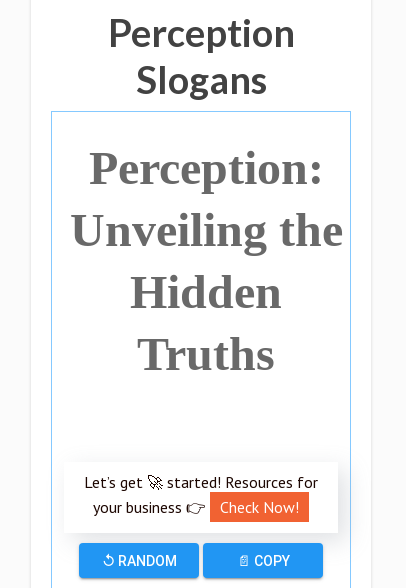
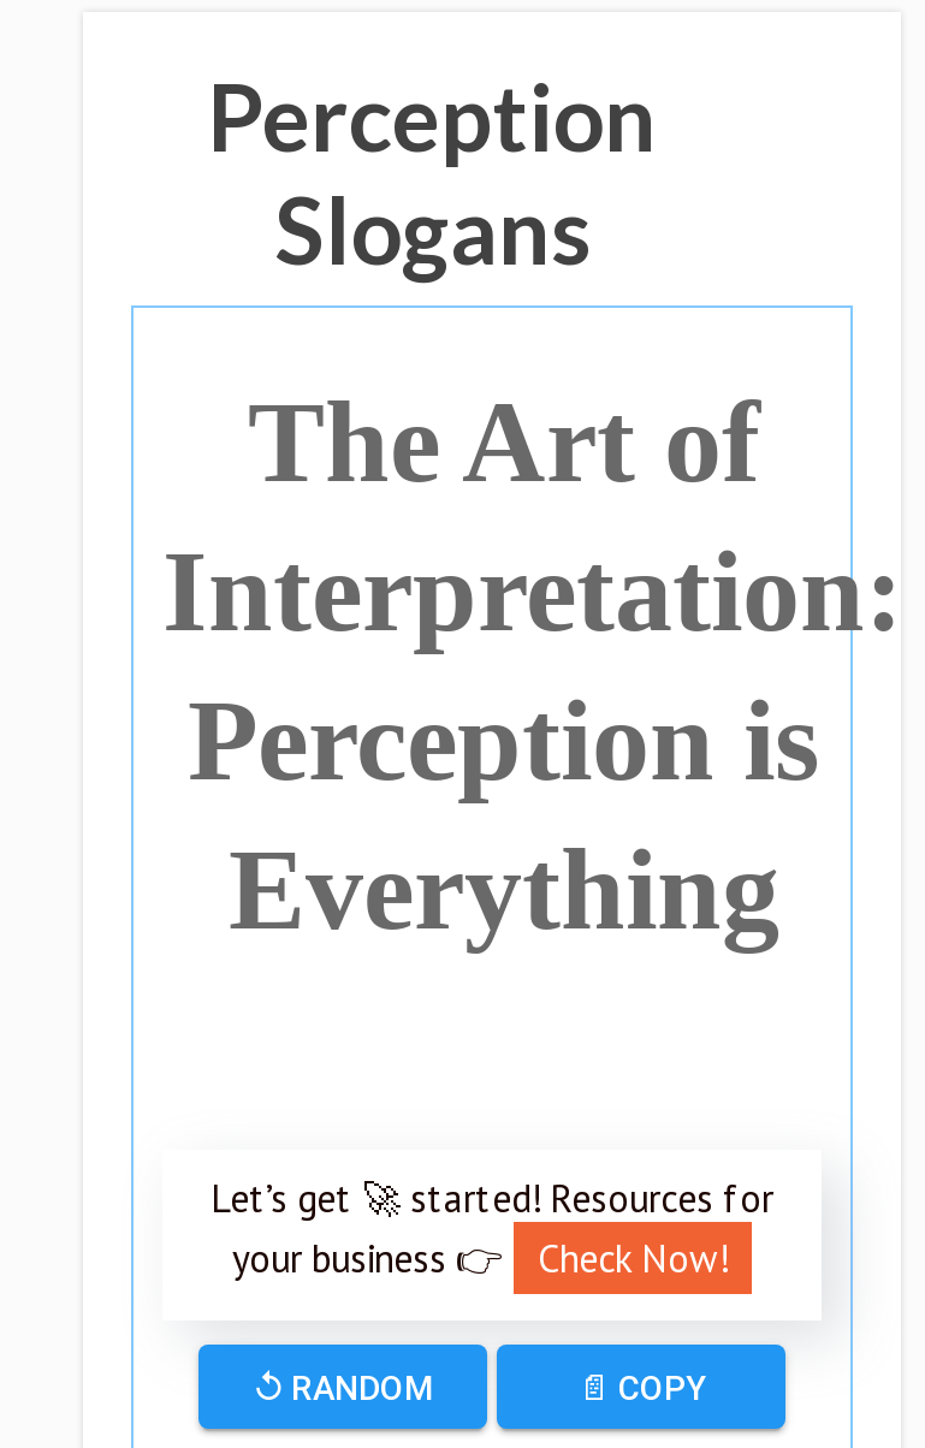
- Perception:
- Unveiling the
- Hidden
- Truths
+ The Art of
+ Interpretation:
+ Perception is
+ Everything
